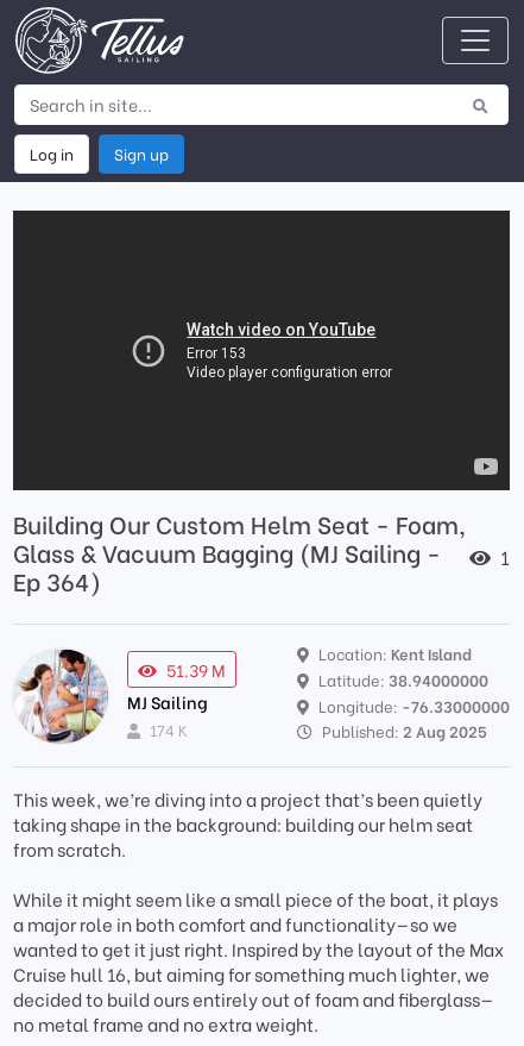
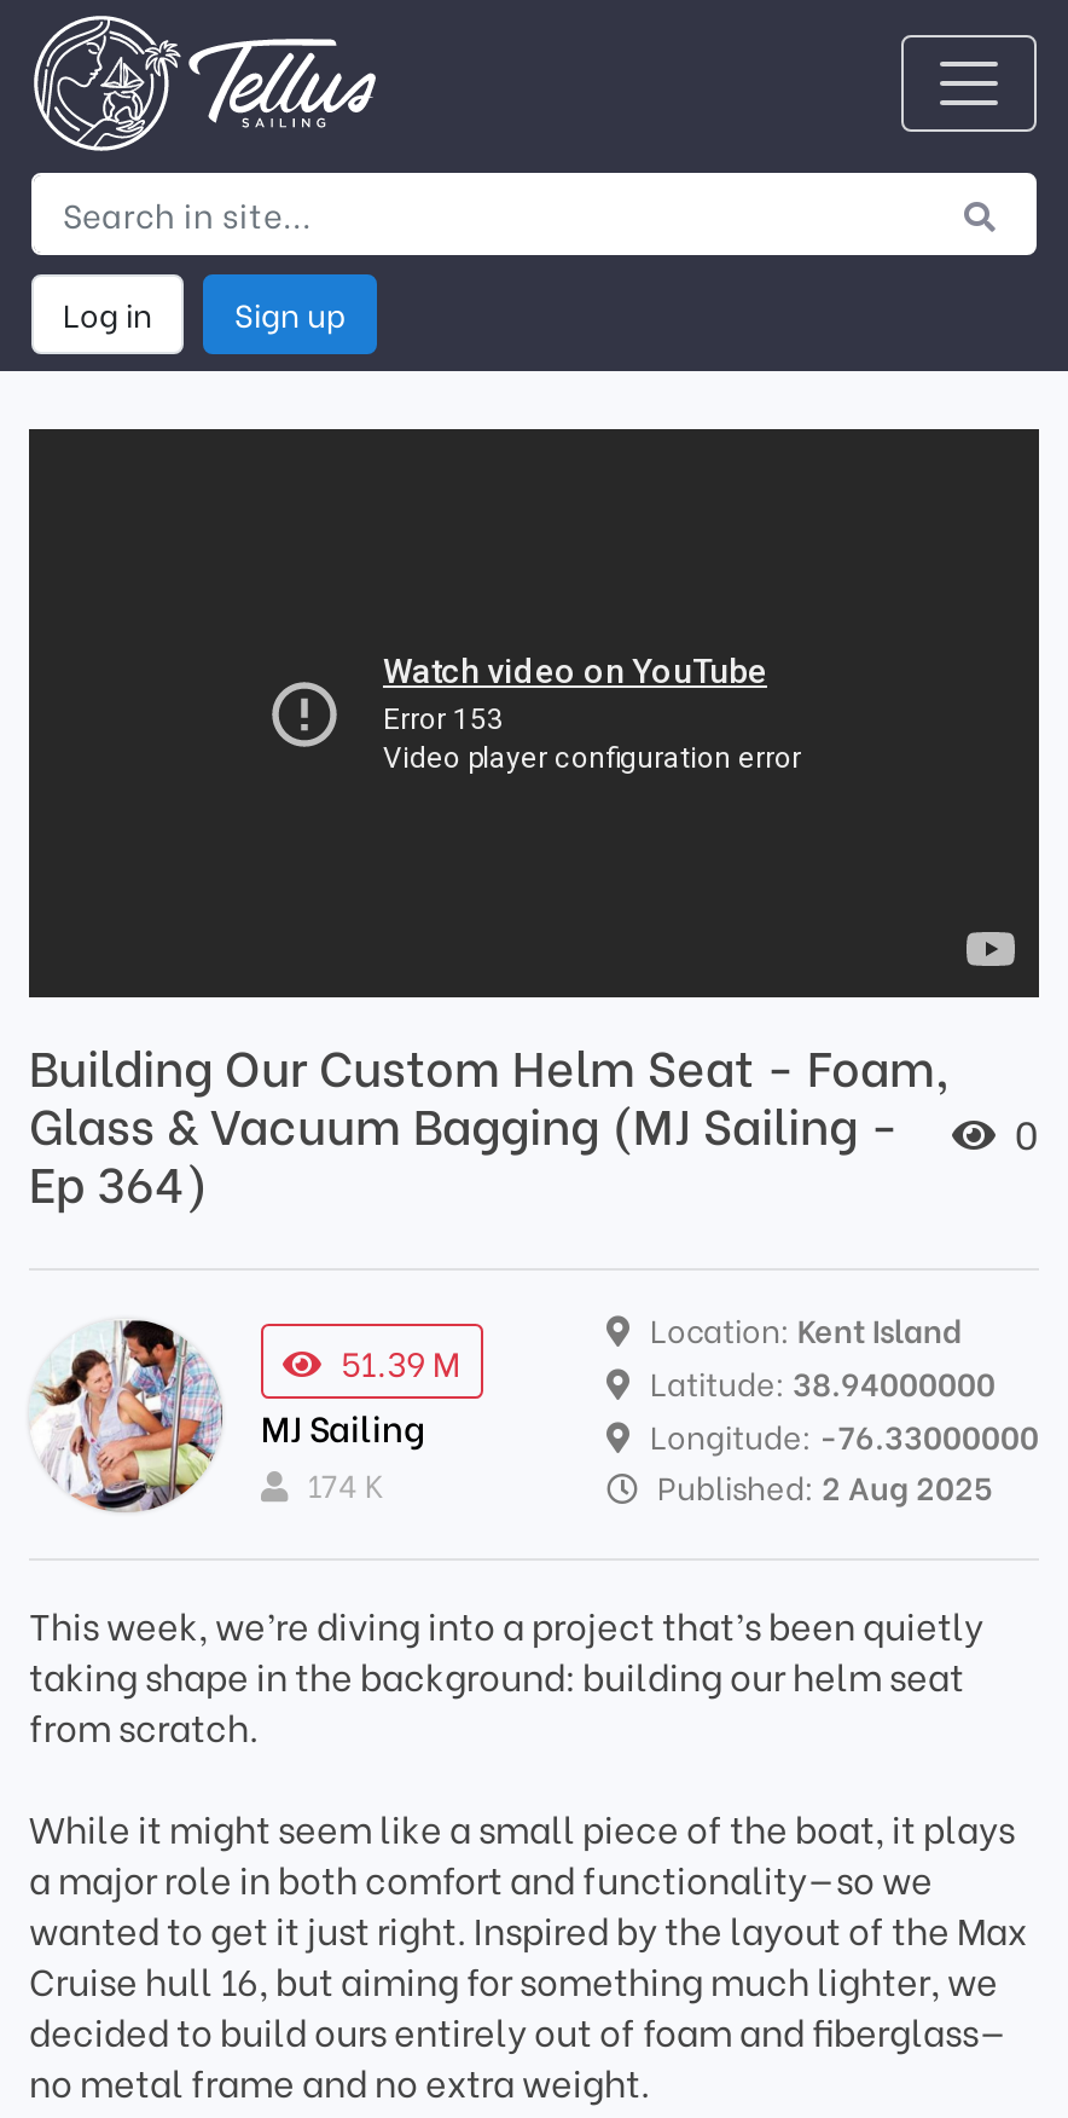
- 1
+ 0
